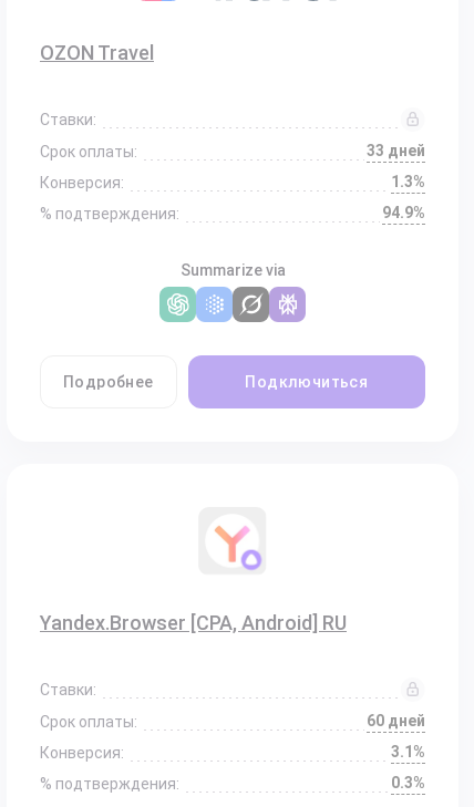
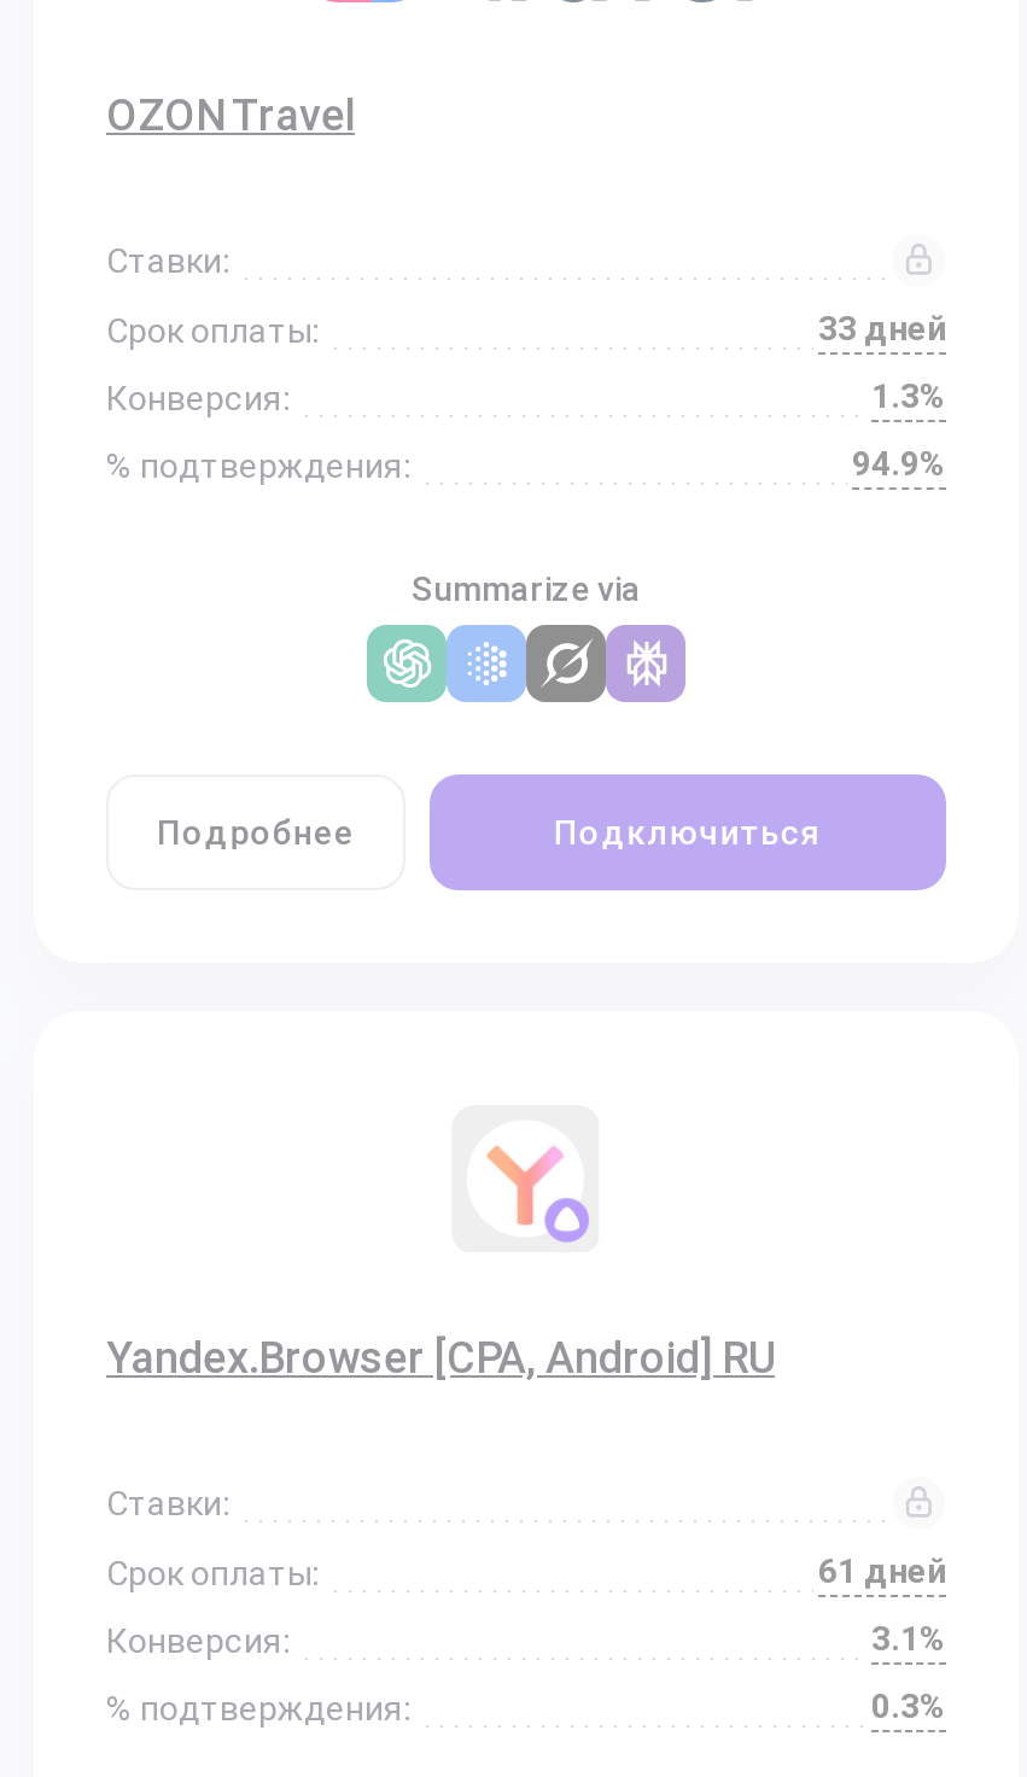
- 60 дней
+ 61 дней
